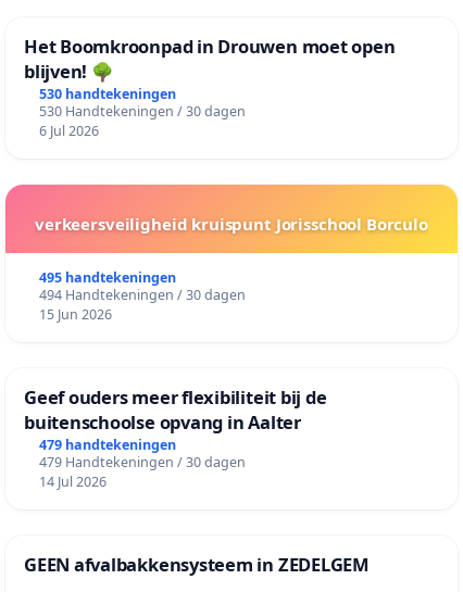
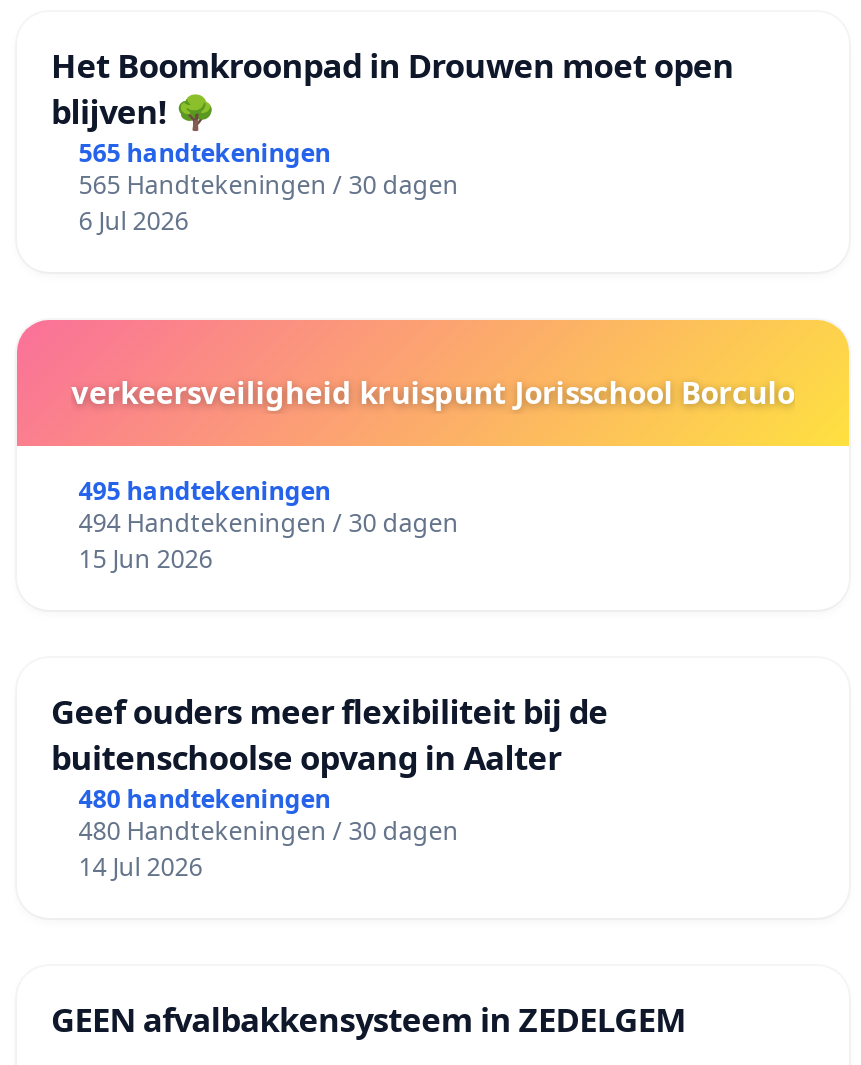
- 530 handtekeningen
+ 565 handtekeningen

- 530 Handtekeningen / 30 dagen
+ 565 Handtekeningen / 30 dagen

- 479 handtekeningen
+ 480 handtekeningen

- 479 Handtekeningen / 30 dagen
+ 480 Handtekeningen / 30 dagen
